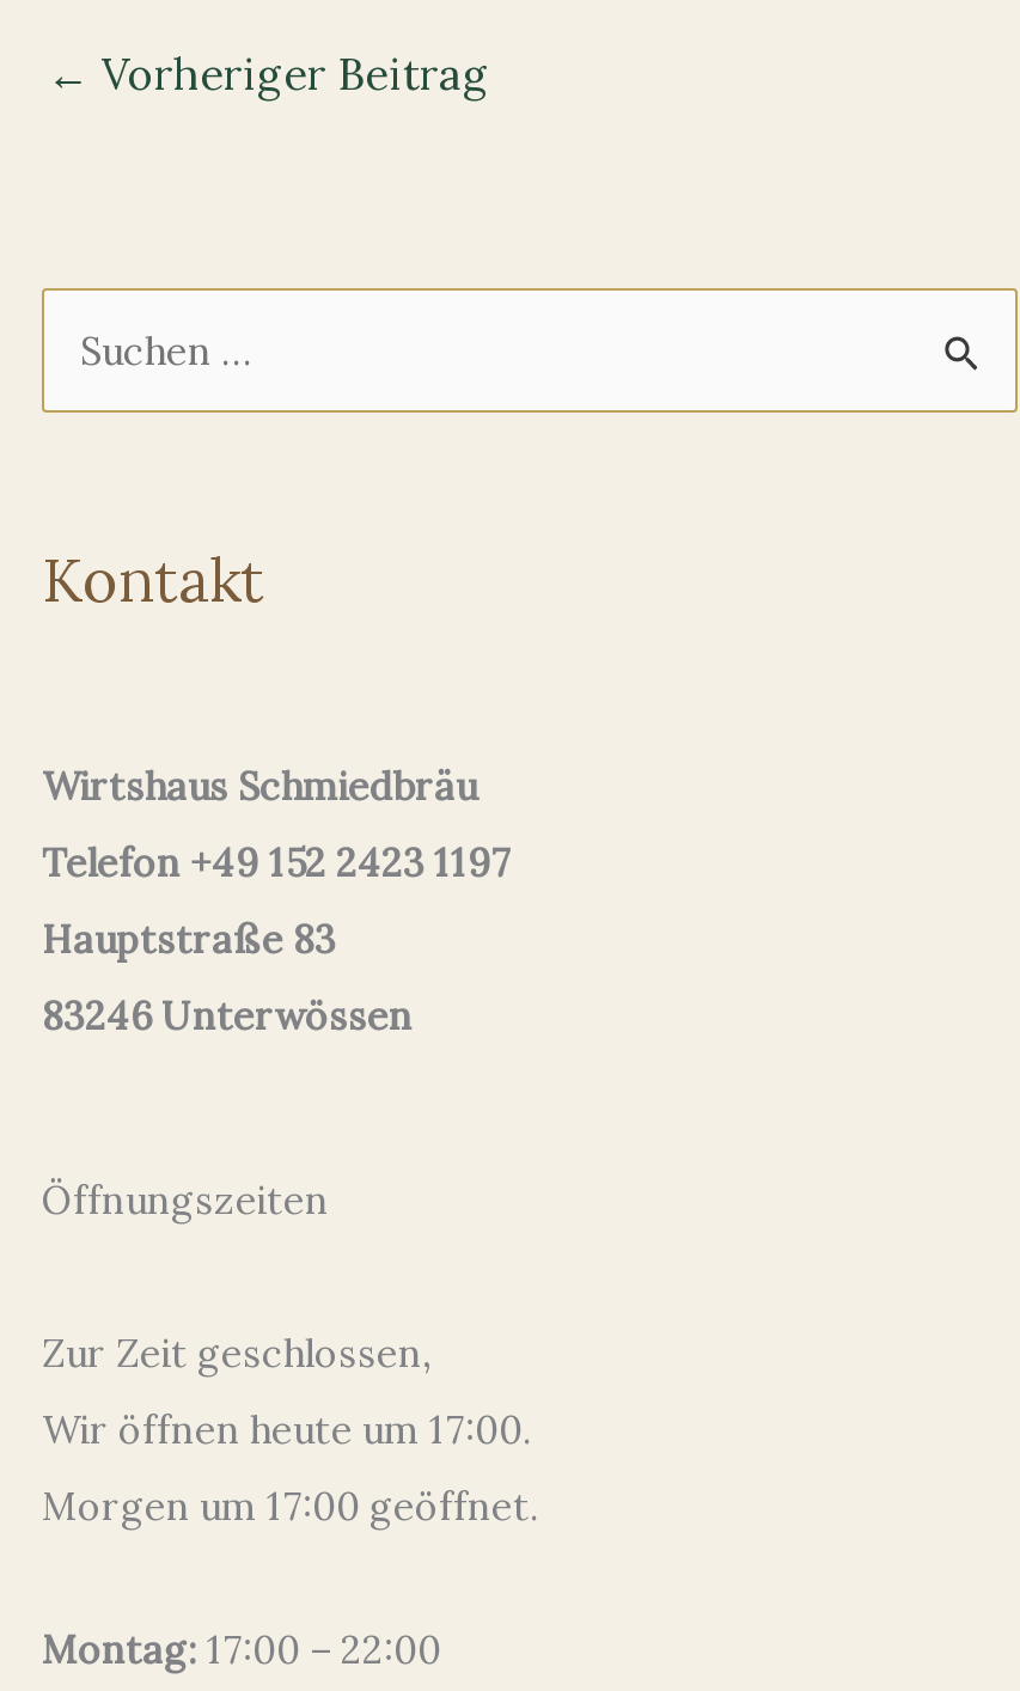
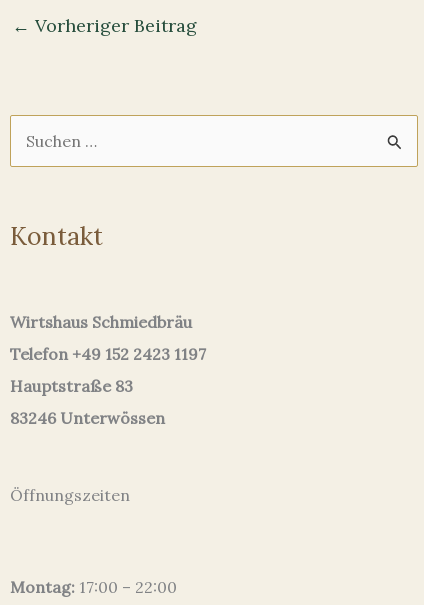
- Zur Zeit geschlossen,
- Wir öffnen heute um 17:00.
- Morgen um 17:00 geöffnet.
